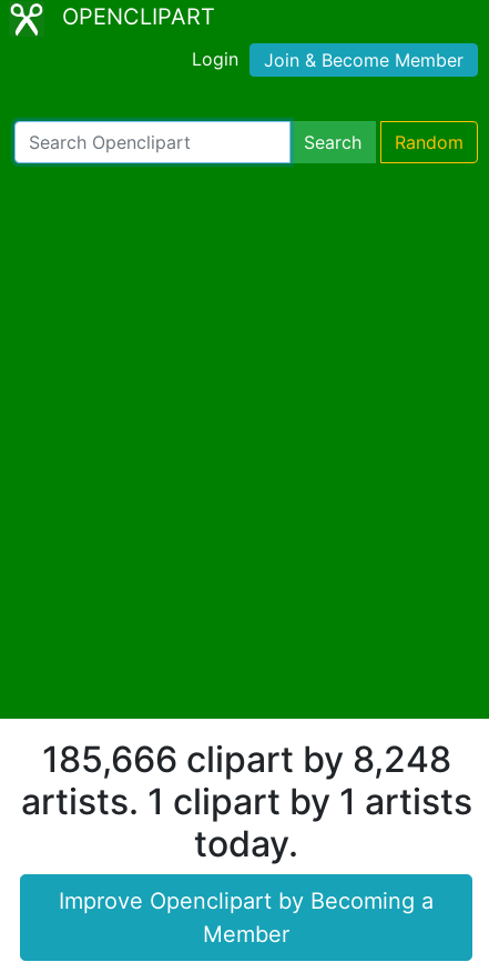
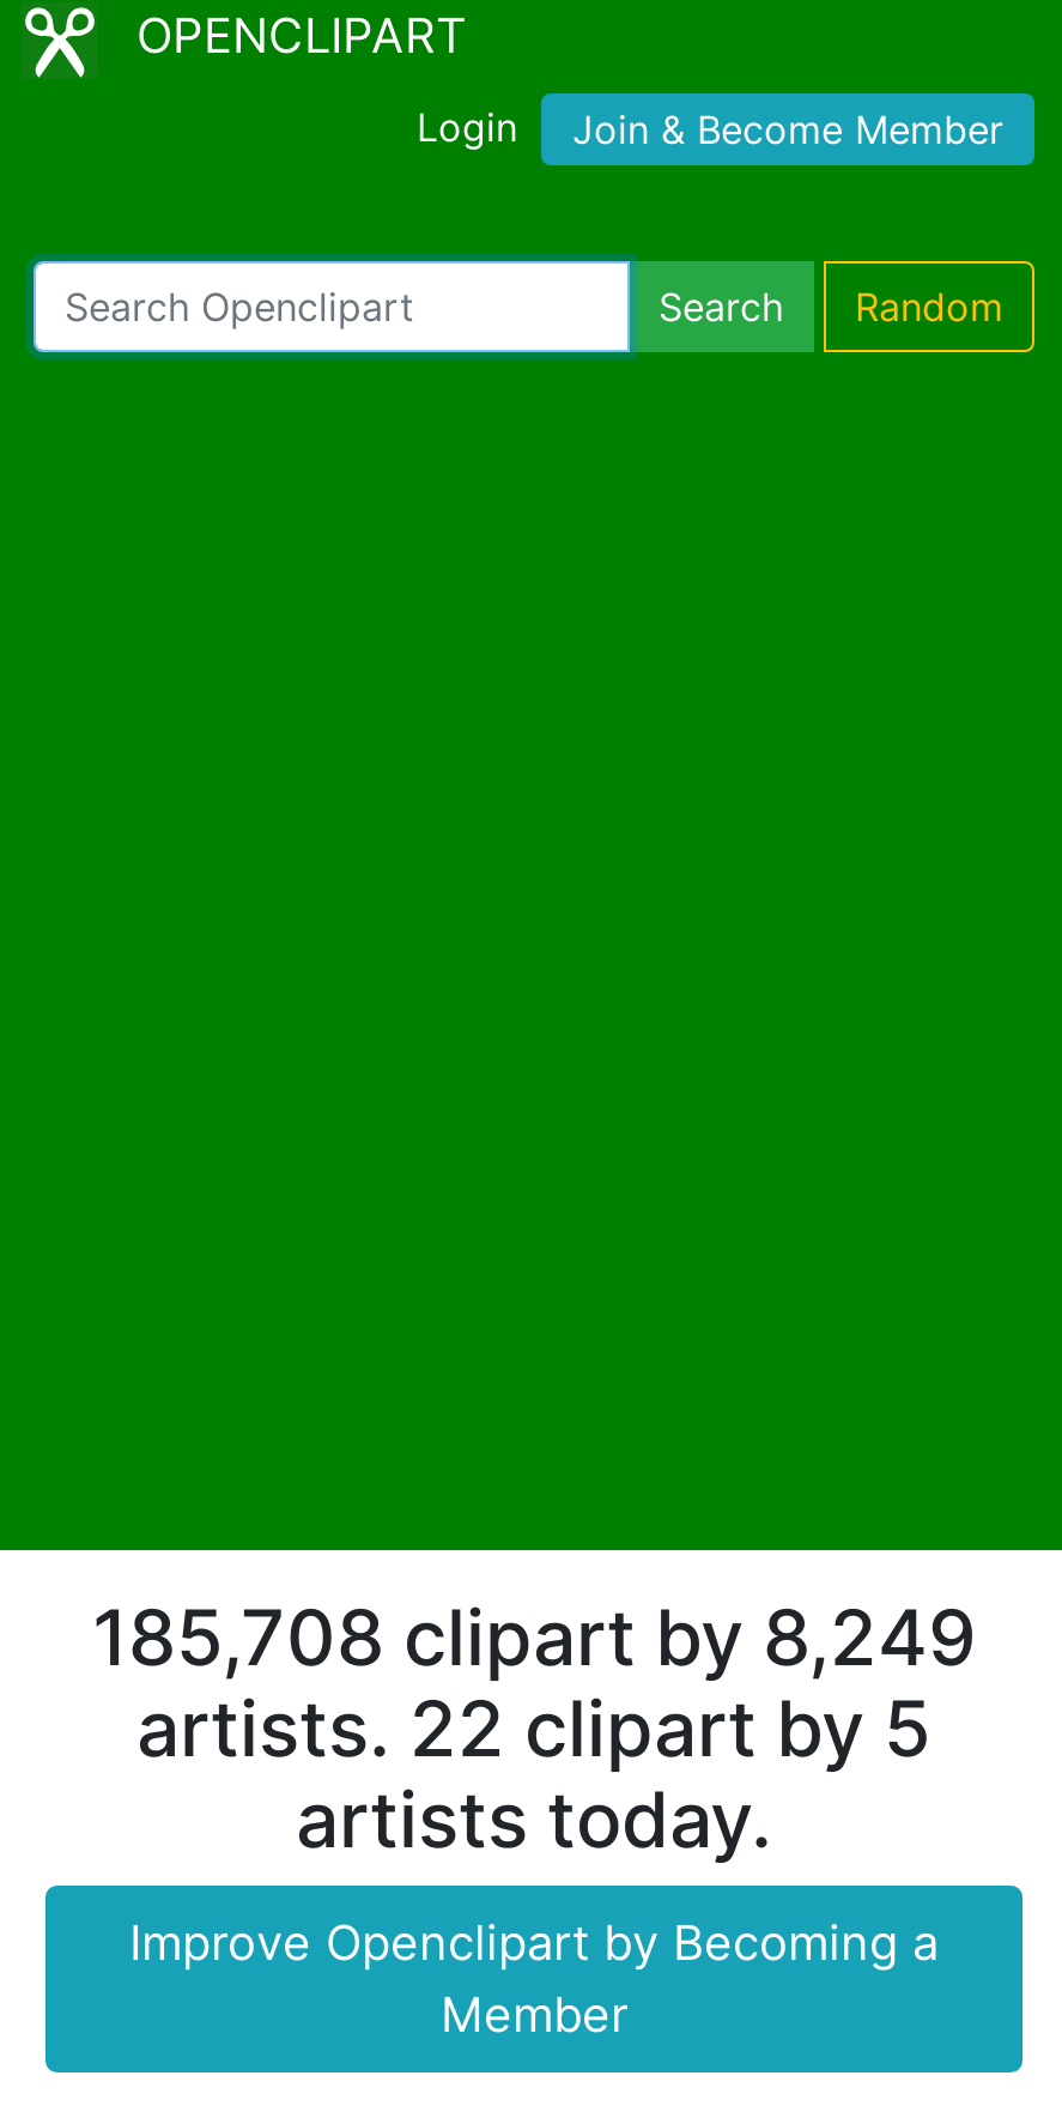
- 185,666 clipart by 8,248
- artists. 1 clipart by 1 artists
- today.
+ 185,708 clipart by 8,249
+ artists. 22 clipart by 5
+ artists today.
